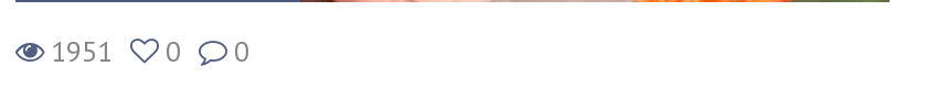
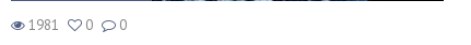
- 1951 0 0
+ 1981 0 0
